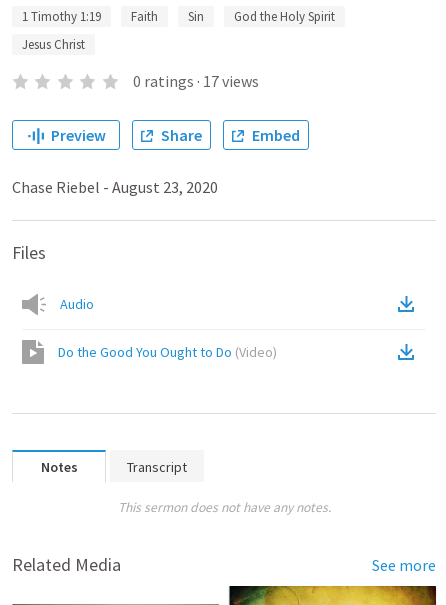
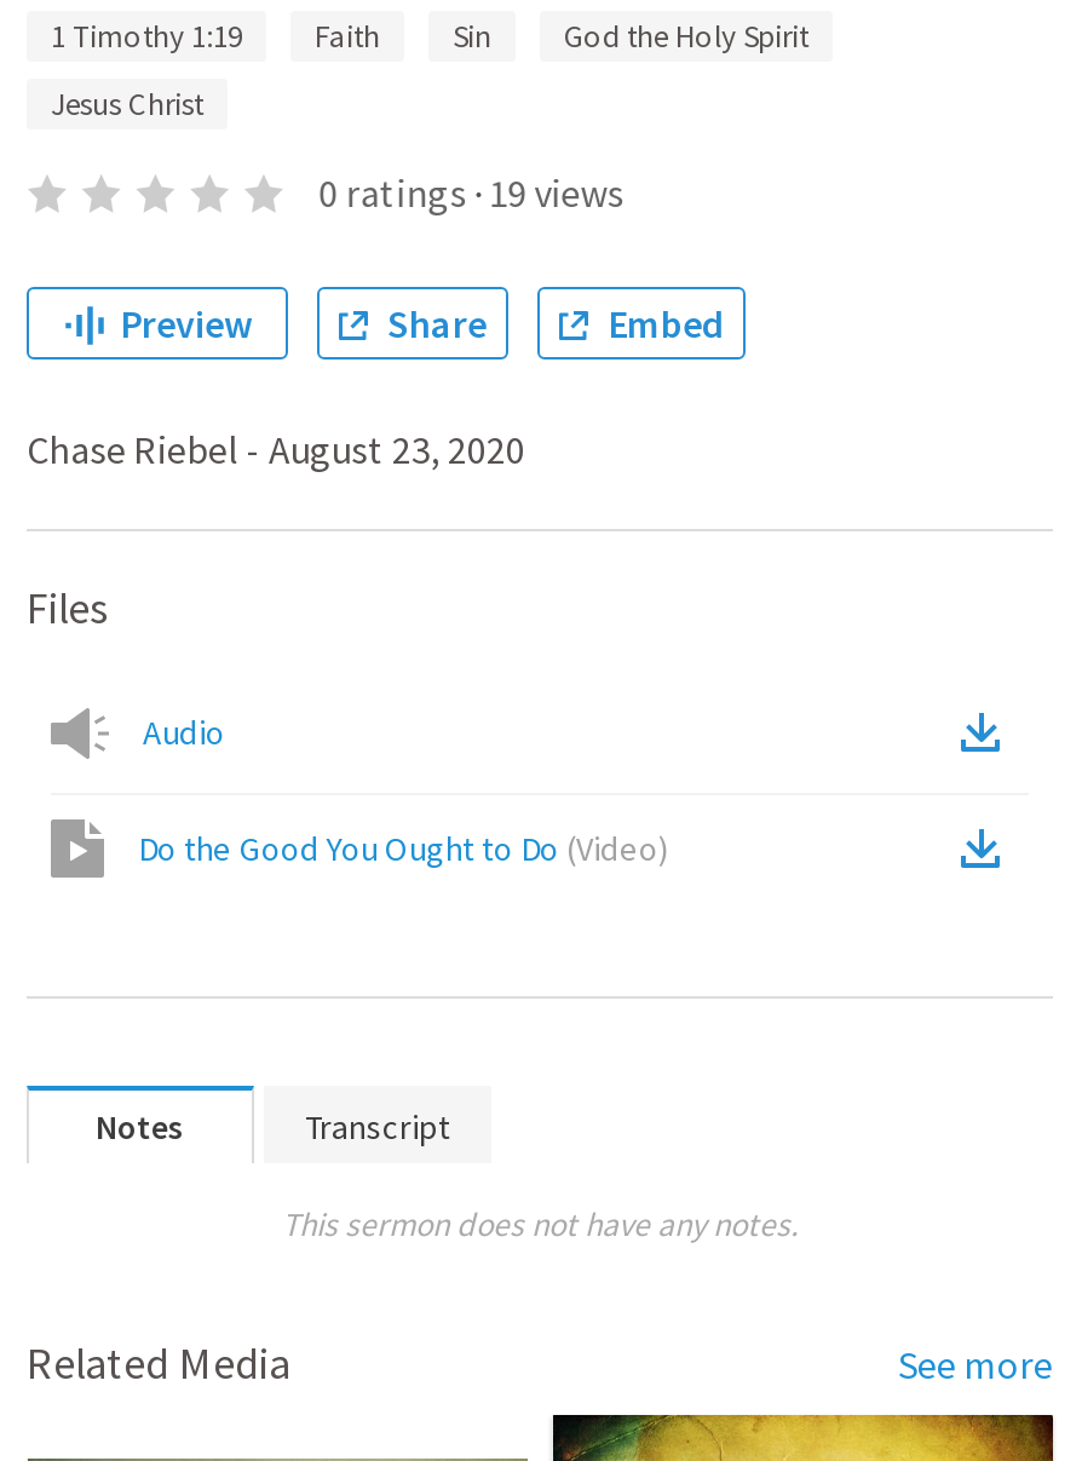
- 0 ratings · 17 views
+ 0 ratings · 19 views
